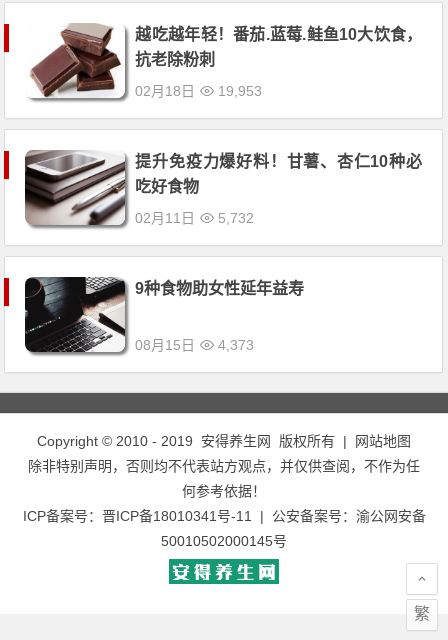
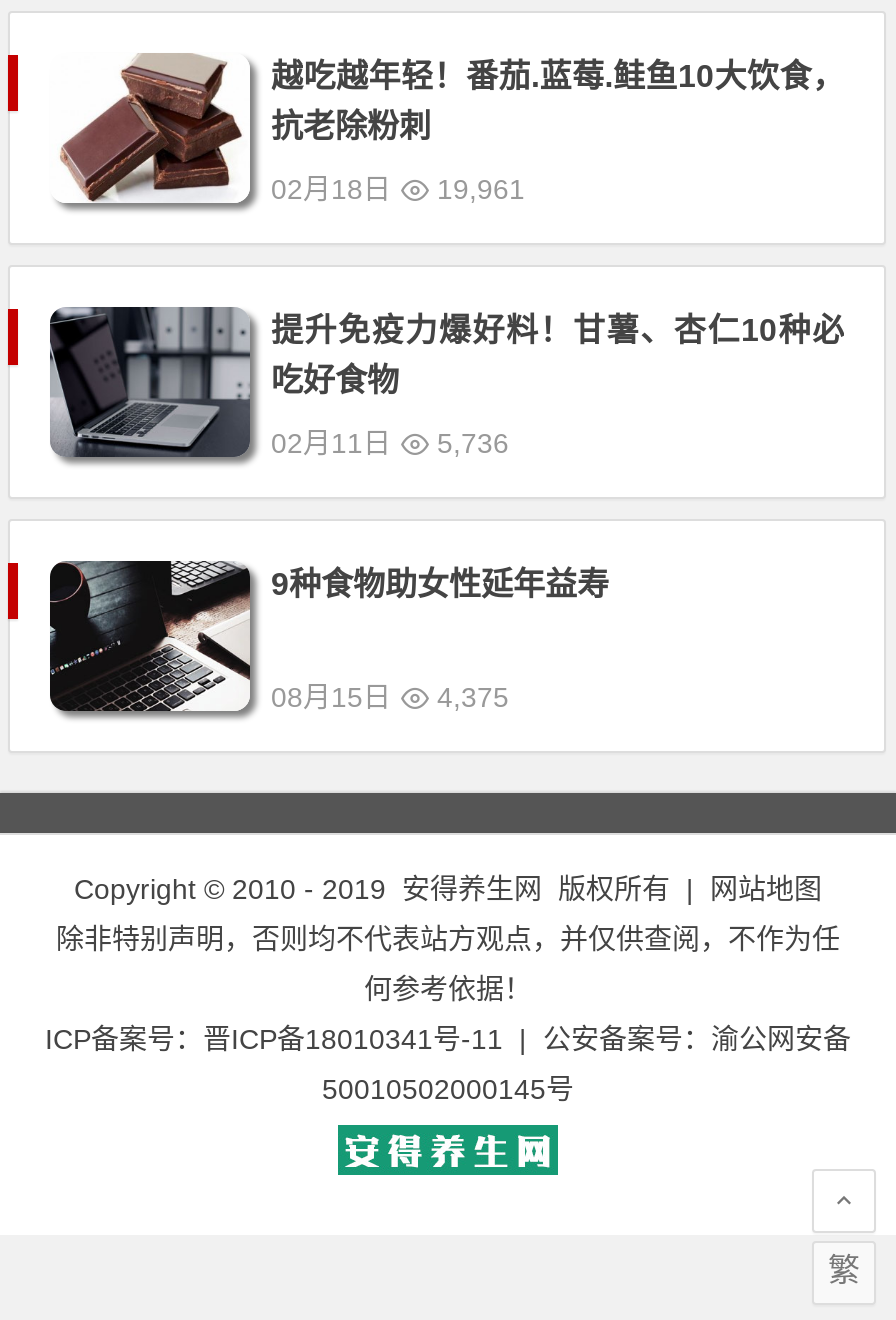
- 02月18日 19,953
+ 02月18日 19,961

- [image]
- 02月11日 5,732
+ [image]
+ 02月11日 5,736

- 08月15日 4,373
+ 08月15日 4,375
